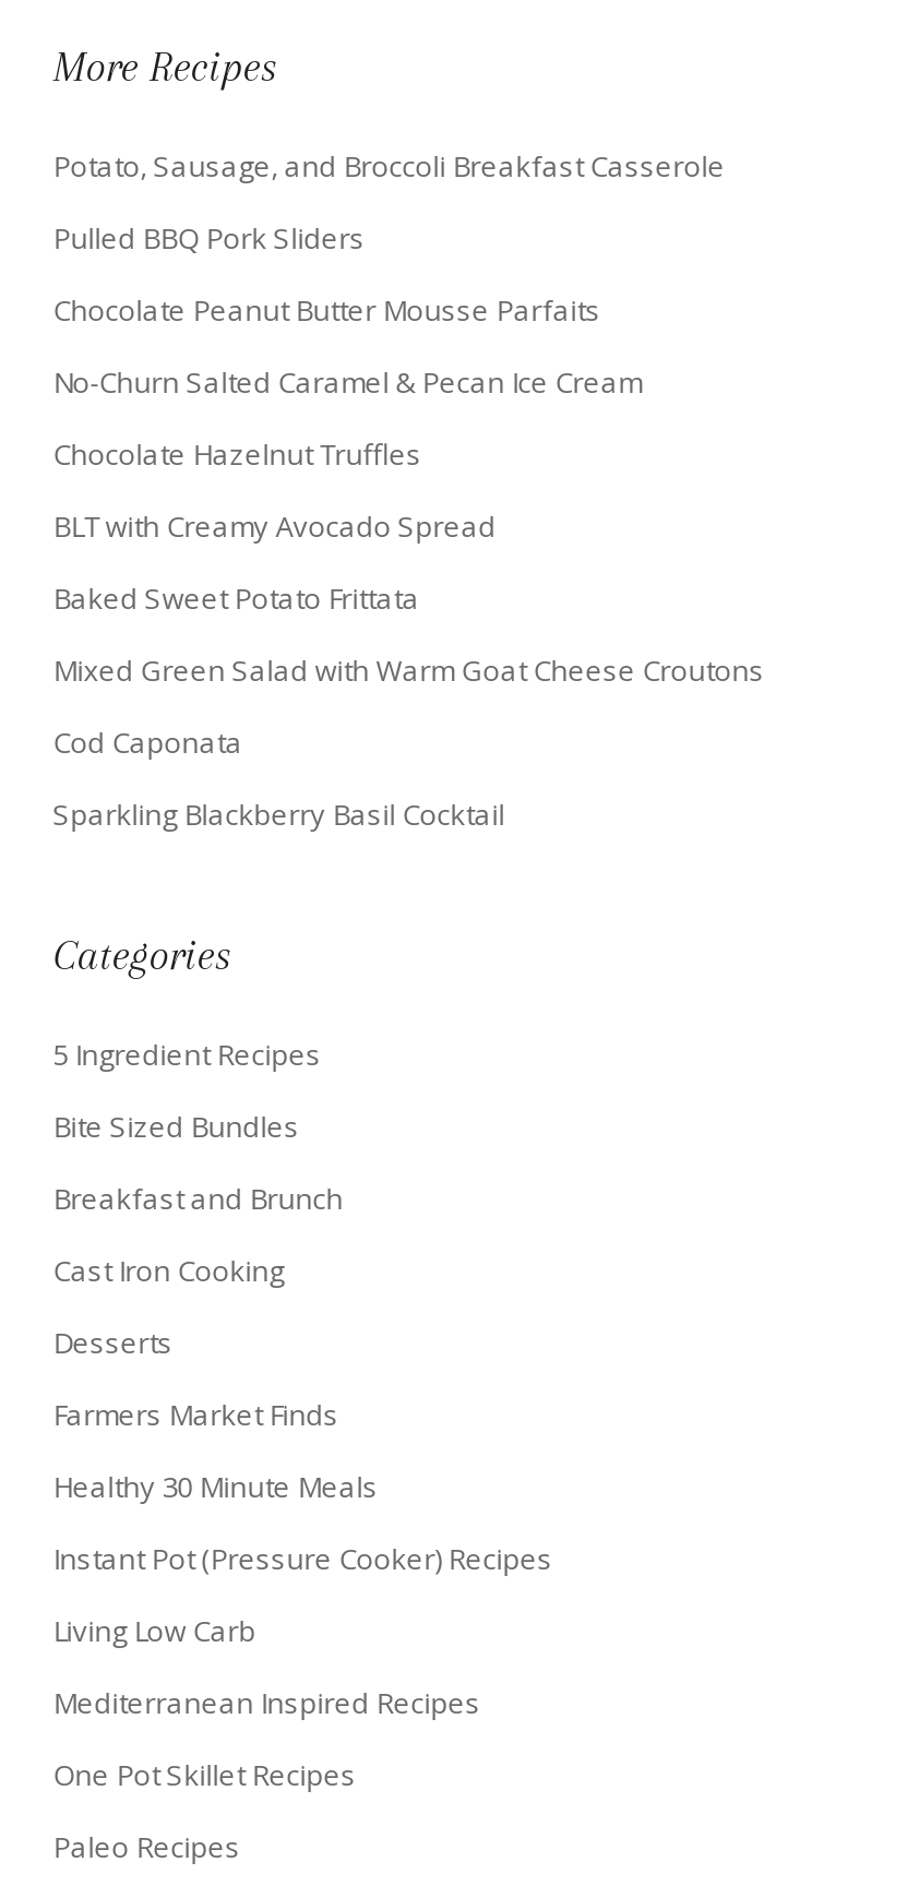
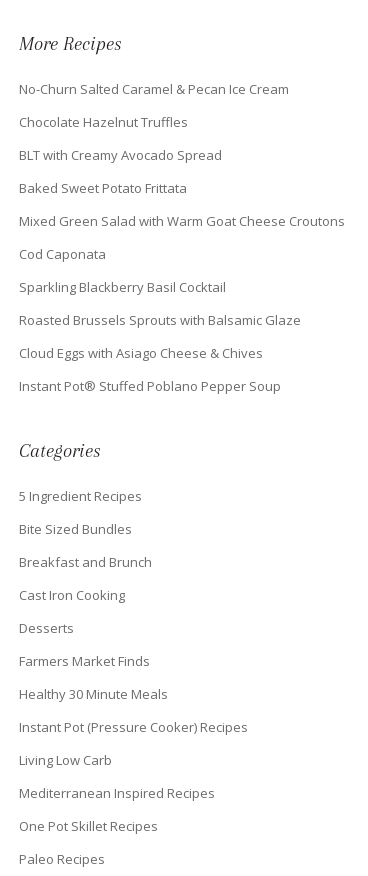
- Potato, Sausage, and Broccoli Breakfast Casserole
- Pulled BBQ Pork Sliders
- Chocolate Peanut Butter Mousse Parfaits

moved up: No-Churn Salted Caramel & Pecan Ice Cream | Chocolate Hazelnut Truffles | BLT with Creamy Avocado Spread | Baked Sweet Potato Frittata | Mixed Green Salad with Warm Goat Cheese Croutons | Cod Caponata | Sparkling Blackberry Basil Cocktail

+ Roasted Brussels Sprouts with Balsamic Glaze
+ Cloud Eggs with Asiago Cheese & Chives
+ Instant Pot® Stuffed Poblano Pepper Soup
